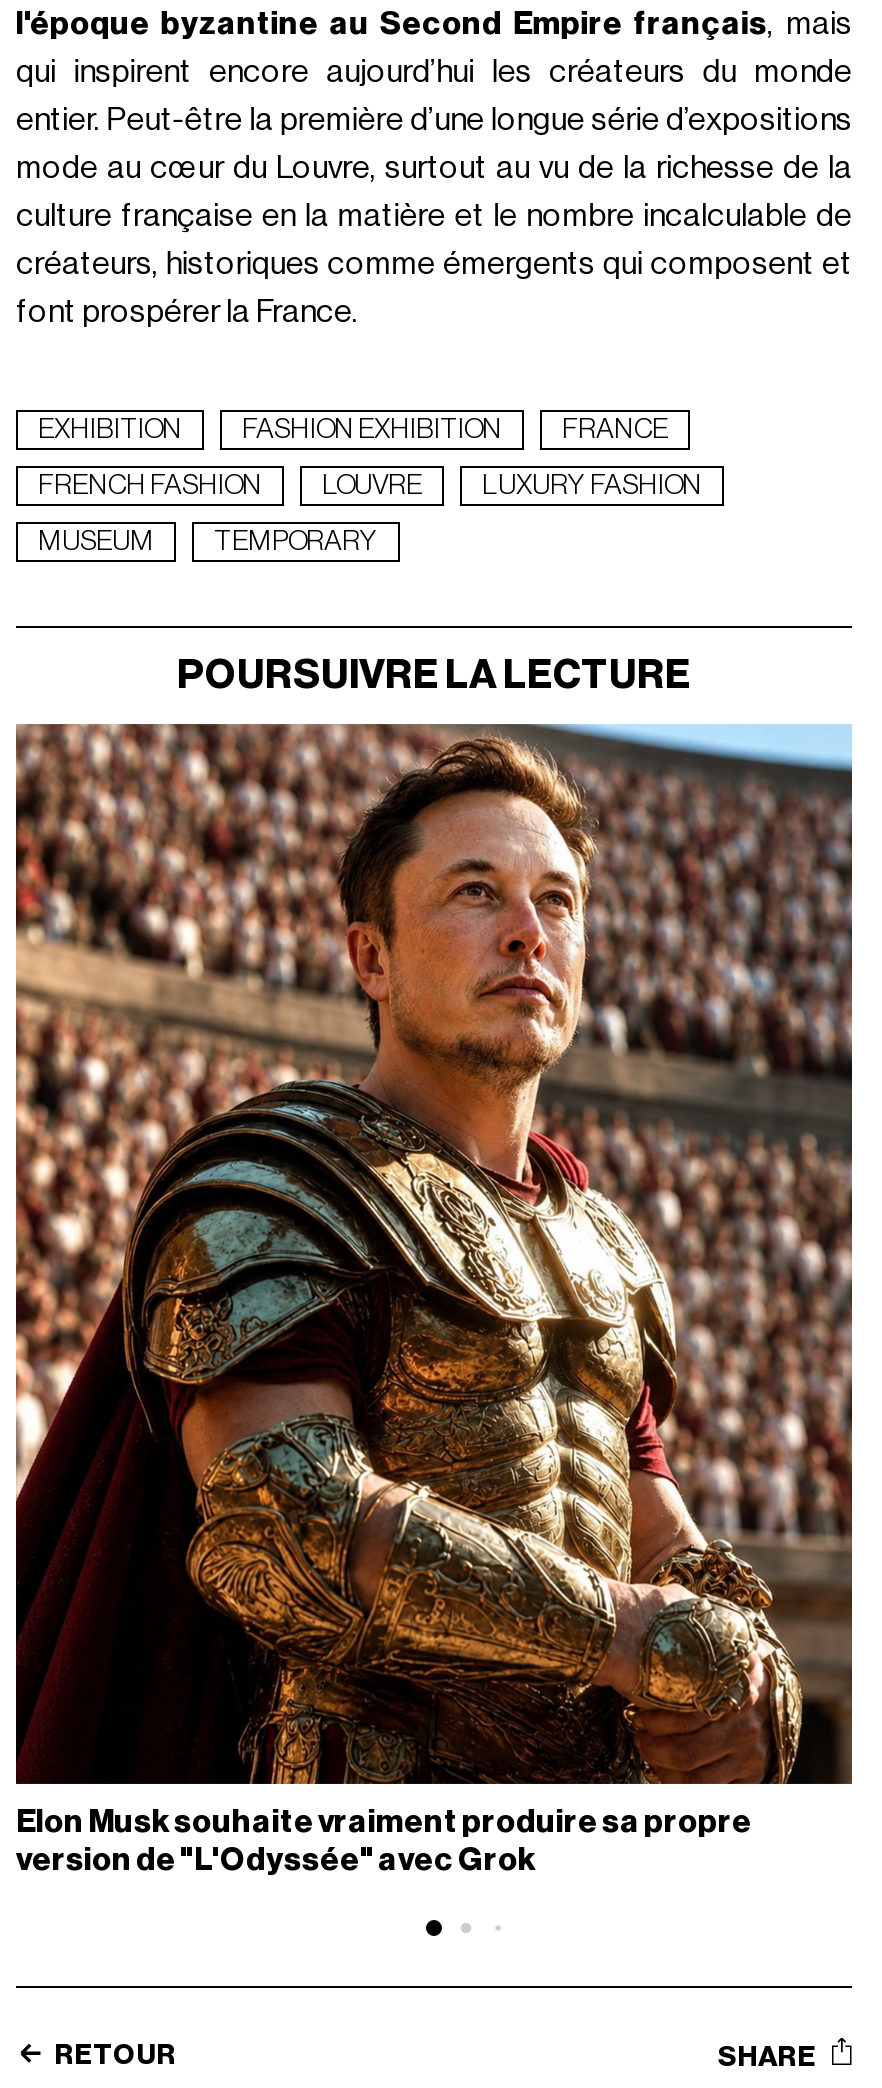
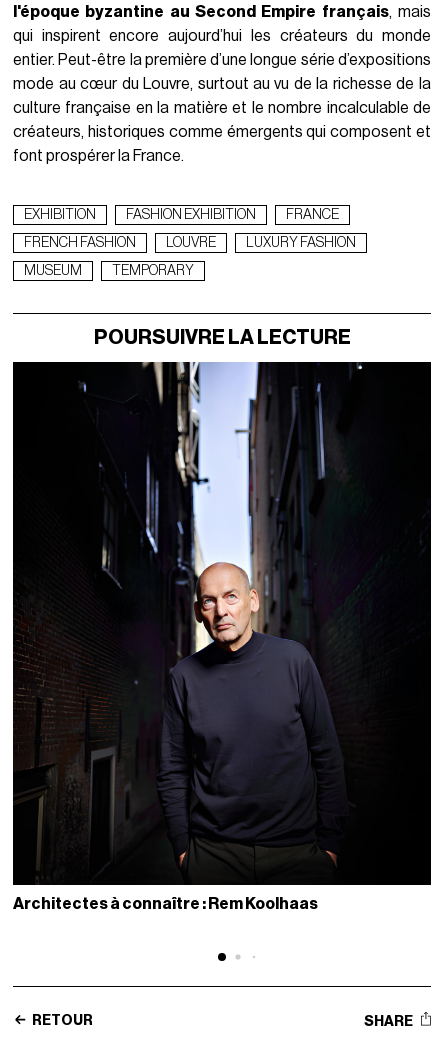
- [image]
- Elon Musk souhaite vraiment produire sa propre
- version de "L'Odyssée" avec Grok
+ [image]
+ Architectes à connaître : Rem Koolhaas
